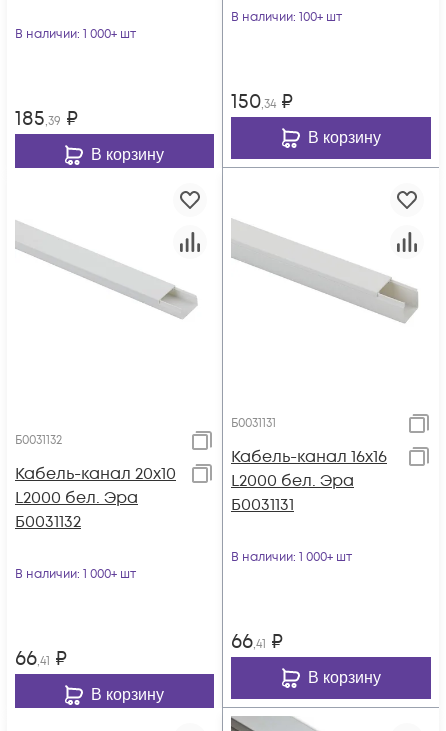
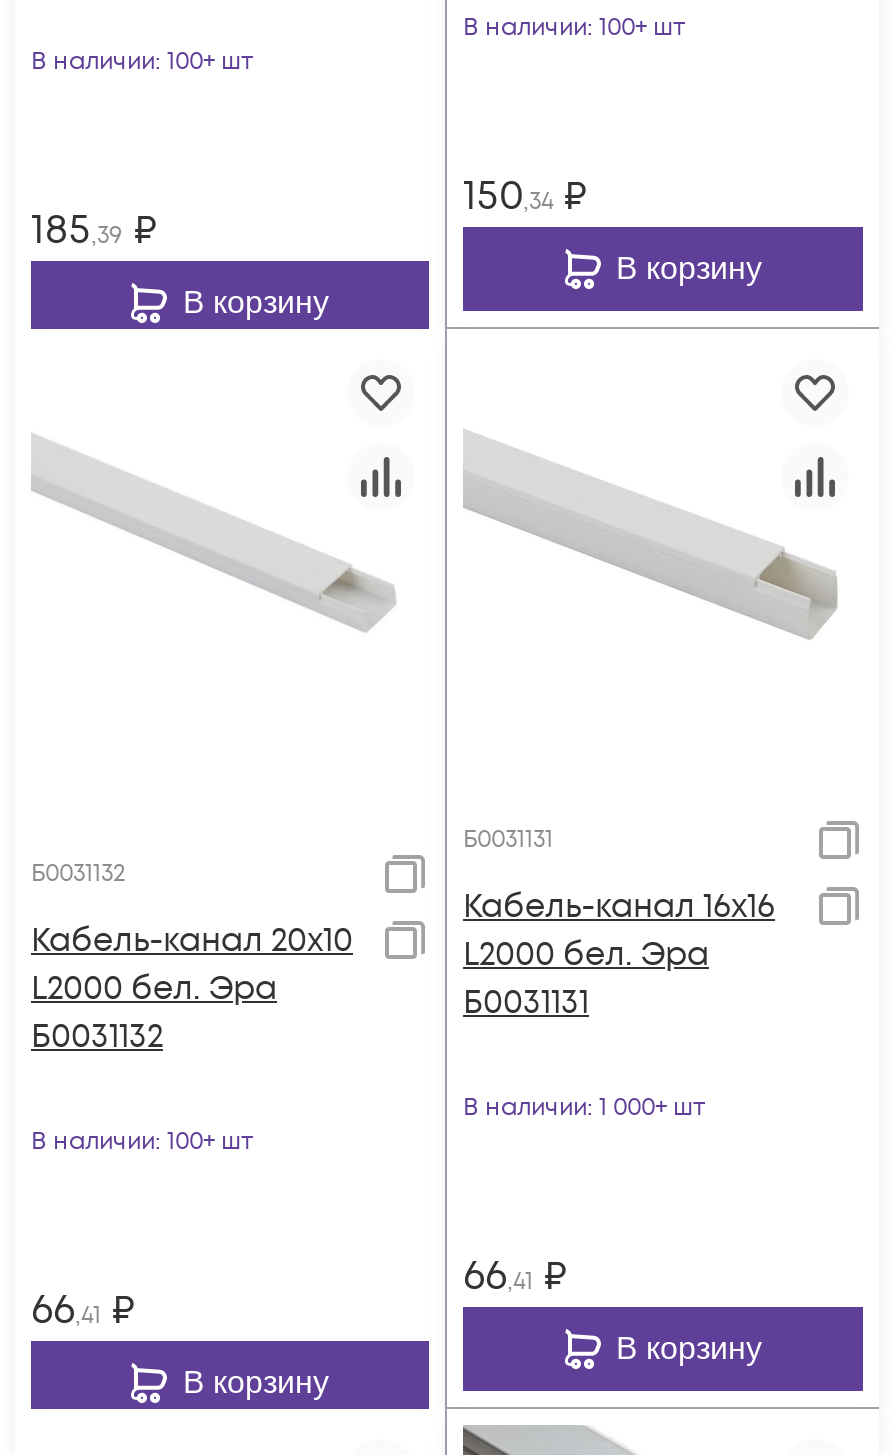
- В наличии: 1 000+ шт
+ В наличии: 100+ шт

- В наличии: 1 000+ шт
+ В наличии: 100+ шт
